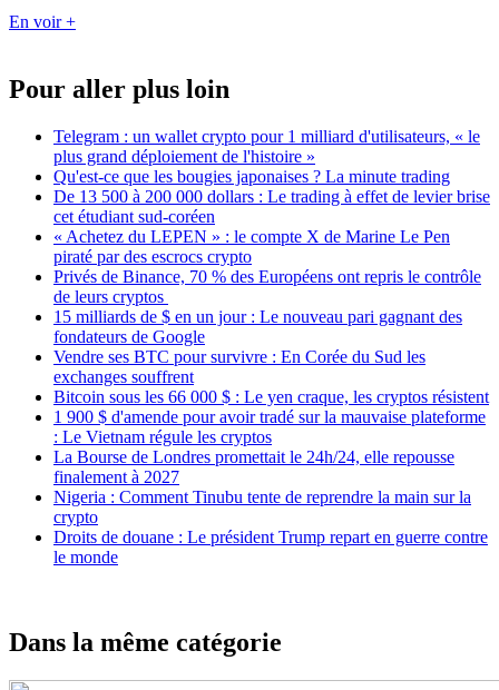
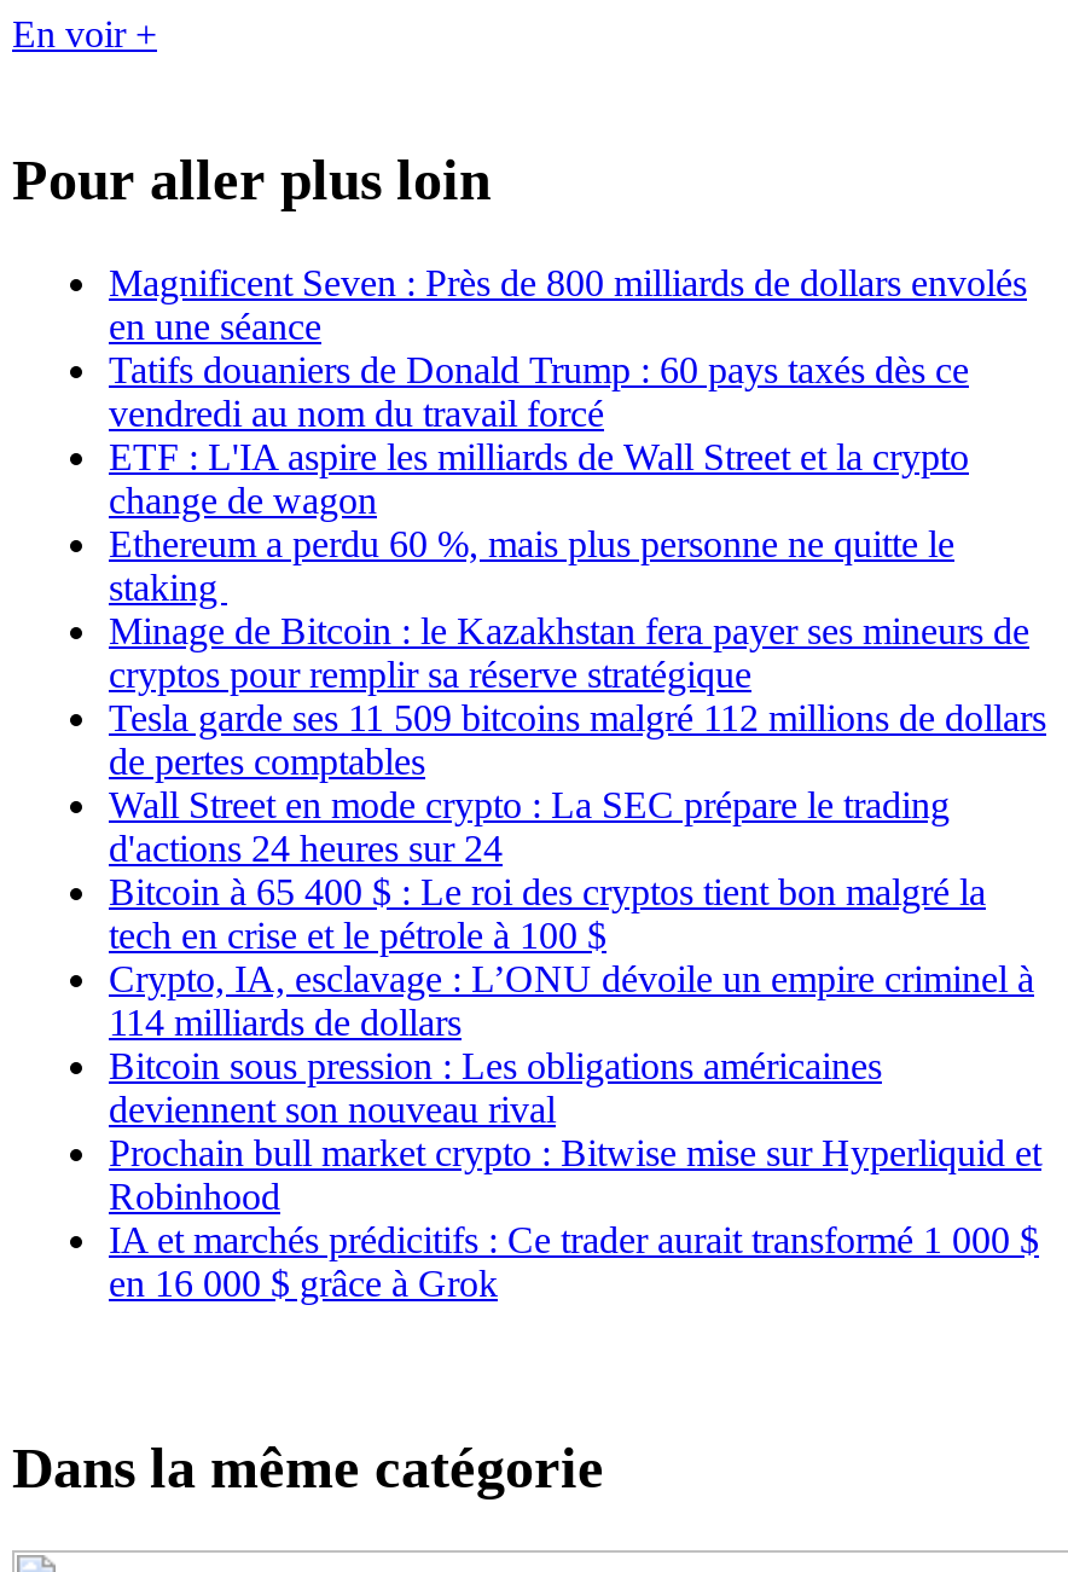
- Telegram : un wallet crypto pour 1 milliard d'utilisateurs, « le
- plus grand déploiement de l'histoire »
- Qu'est-ce que les bougies japonaises ? La minute trading
- De 13 500 à 200 000 dollars : Le trading à effet de levier brise
- cet étudiant sud-coréen
- « Achetez du LEPEN » : le compte X de Marine Le Pen
- piraté par des escrocs crypto
- Privés de Binance, 70 % des Européens ont repris le contrôle
- de leurs cryptos
- 15 milliards de $ en un jour : Le nouveau pari gagnant des
- fondateurs de Google
- Vendre ses BTC pour survivre : En Corée du Sud les
- exchanges souffrent
- Bitcoin sous les 66 000 $ : Le yen craque, les cryptos résistent
- 1 900 $ d'amende pour avoir tradé sur la mauvaise plateforme
- : Le Vietnam régule les cryptos
- La Bourse de Londres promettait le 24h/24, elle repousse
- finalement à 2027
- Nigeria : Comment Tinubu tente de reprendre la main sur la
- crypto
- Droits de douane : Le président Trump repart en guerre contre
- le monde
+ Magnificent Seven : Près de 800 milliards de dollars envolés
+ en une séance
+ Tatifs douaniers de Donald Trump : 60 pays taxés dès ce
+ vendredi au nom du travail forcé
+ ETF : L'IA aspire les milliards de Wall Street et la crypto
+ change de wagon
+ Ethereum a perdu 60 %, mais plus personne ne quitte le
+ staking
+ Minage de Bitcoin : le Kazakhstan fera payer ses mineurs de
+ cryptos pour remplir sa réserve stratégique
+ Tesla garde ses 11 509 bitcoins malgré 112 millions de dollars
+ de pertes comptables
+ Wall Street en mode crypto : La SEC prépare le trading
+ d'actions 24 heures sur 24
+ Bitcoin à 65 400 $ : Le roi des cryptos tient bon malgré la
+ tech en crise et le pétrole à 100 $
+ Crypto, IA, esclavage : L’ONU dévoile un empire criminel à
+ 114 milliards de dollars
+ Bitcoin sous pression : Les obligations américaines
+ deviennent son nouveau rival
+ Prochain bull market crypto : Bitwise mise sur Hyperliquid et
+ Robinhood
+ IA et marchés prédicitifs : Ce trader aurait transformé 1 000 $
+ en 16 000 $ grâce à Grok
